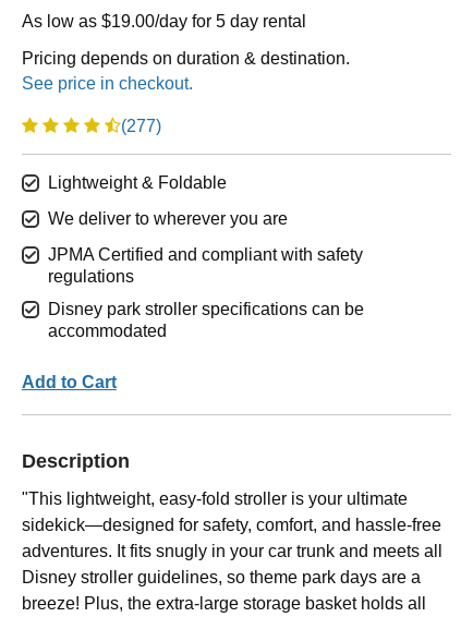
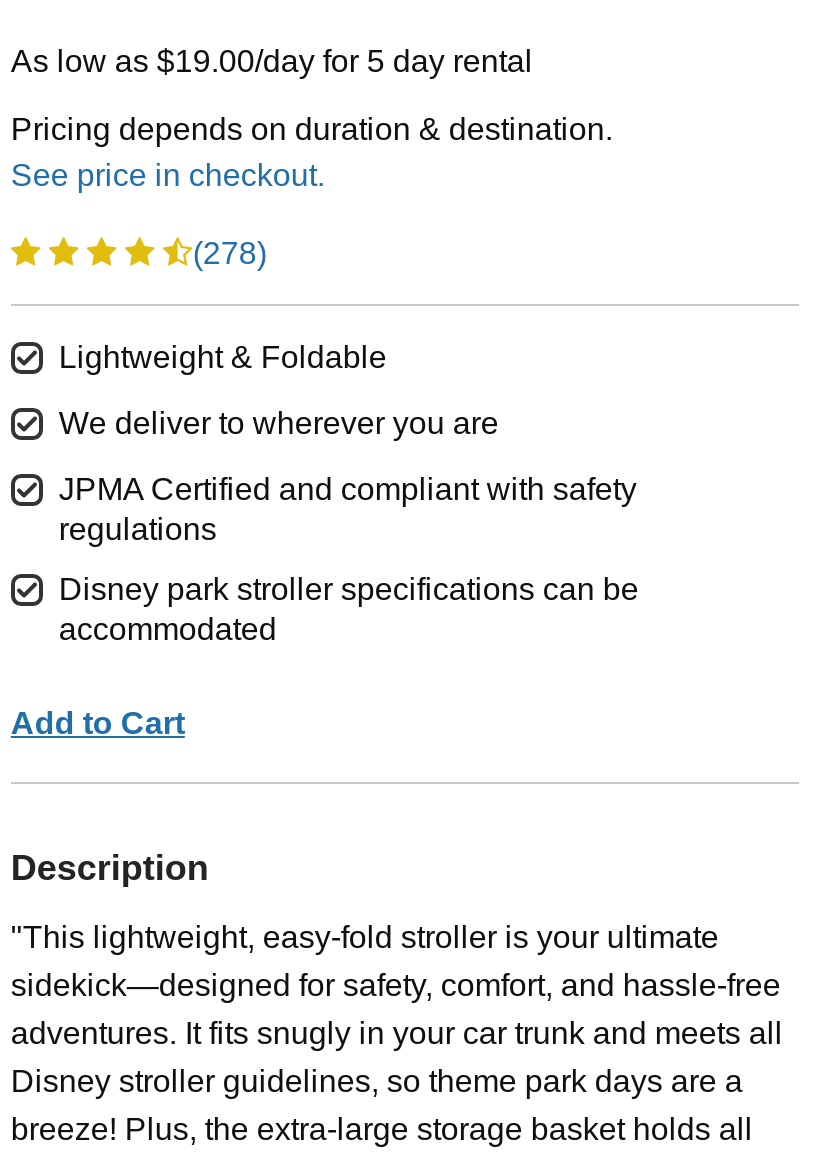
- (277)
+ (278)
